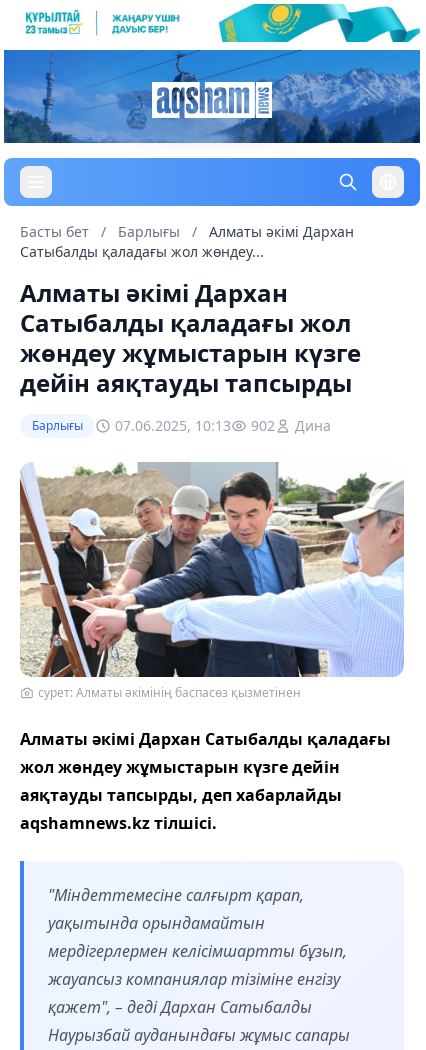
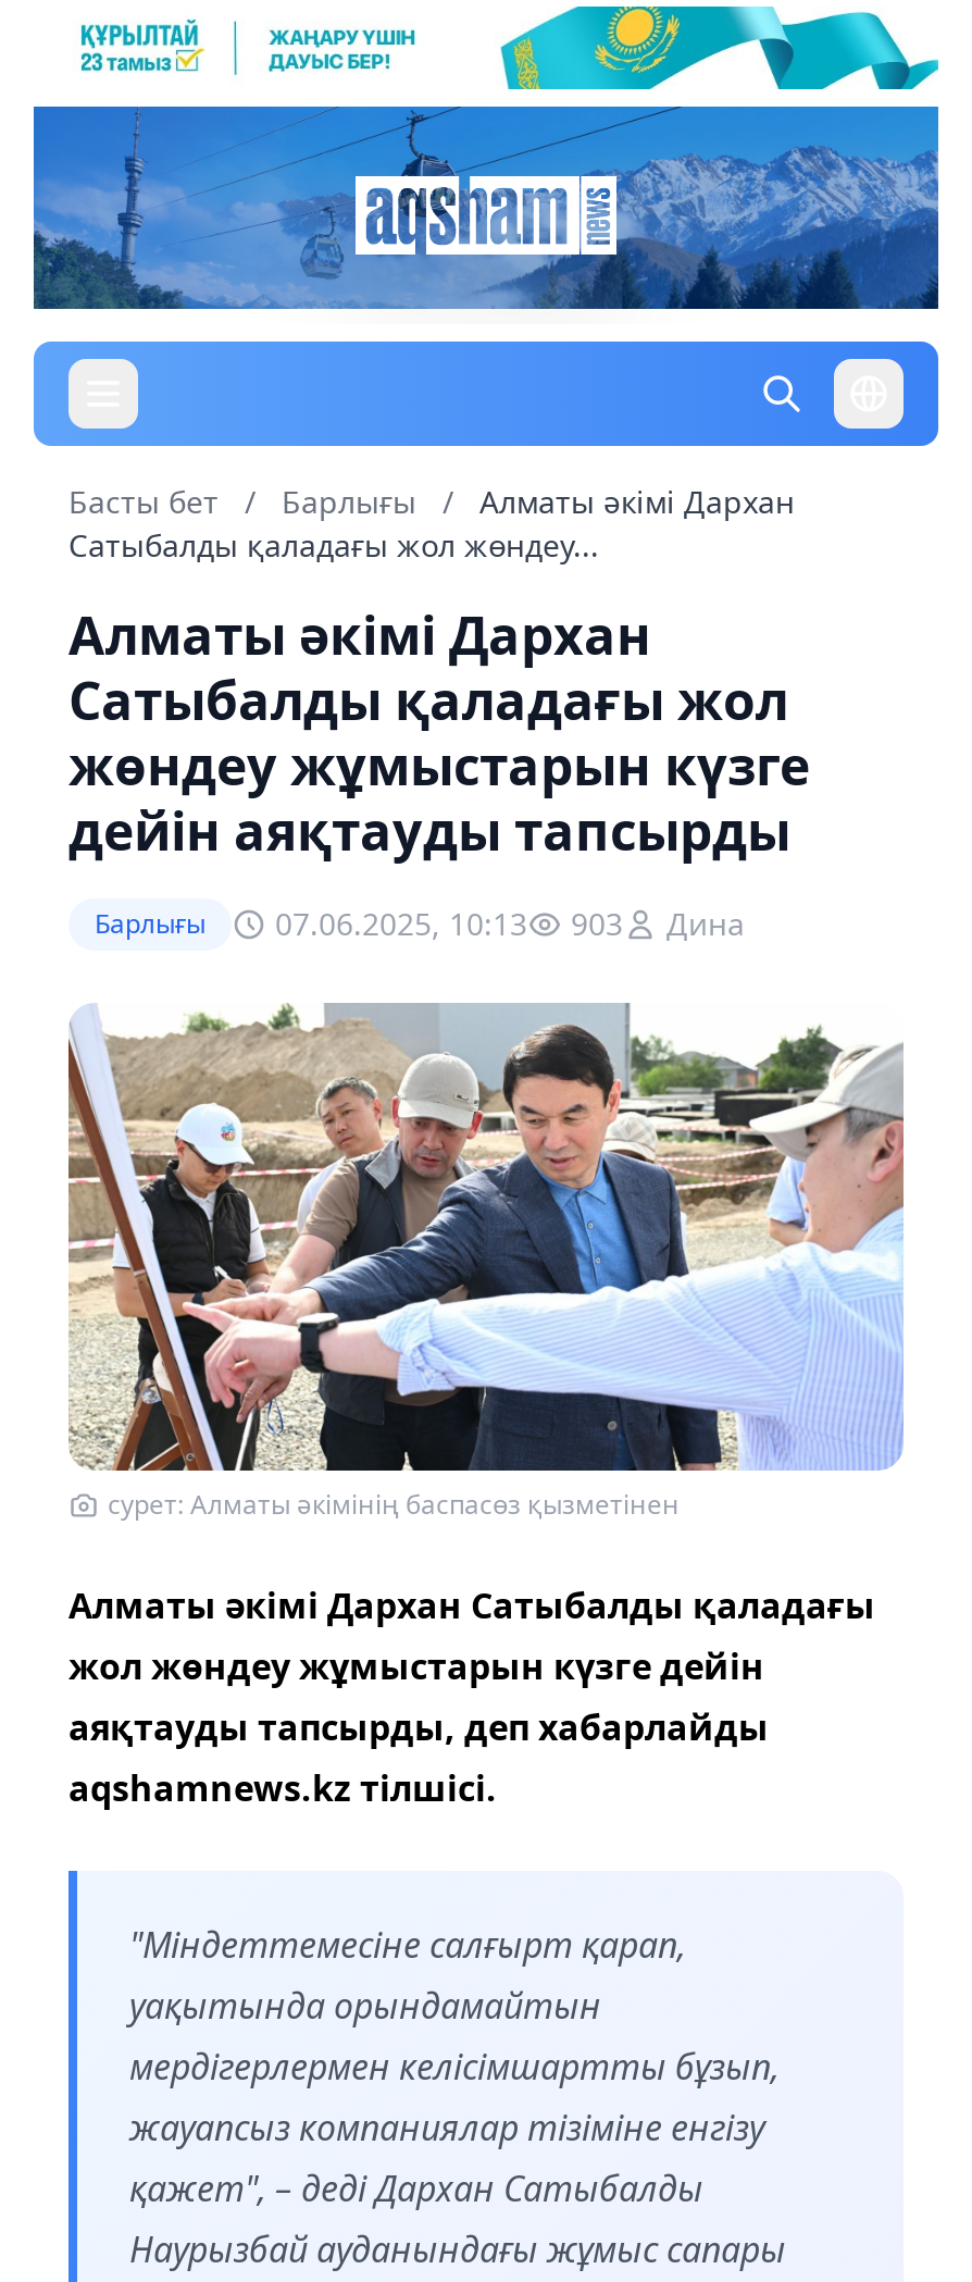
- Барлығы 07.06.2025, 10:13 902 Дина
+ Барлығы 07.06.2025, 10:13 903 Дина
